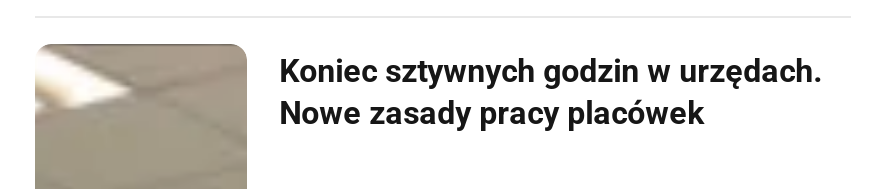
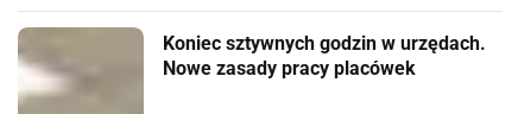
- [image]
+ [image]
